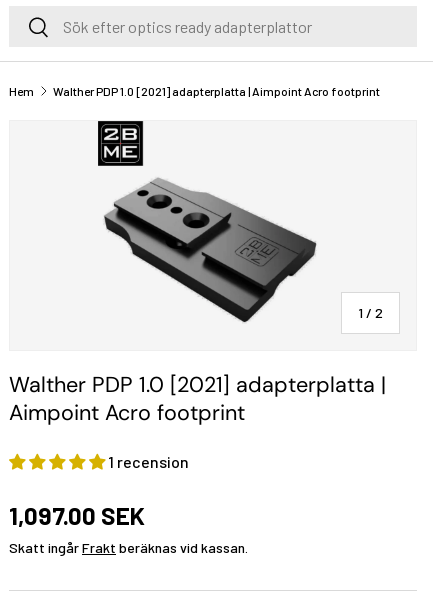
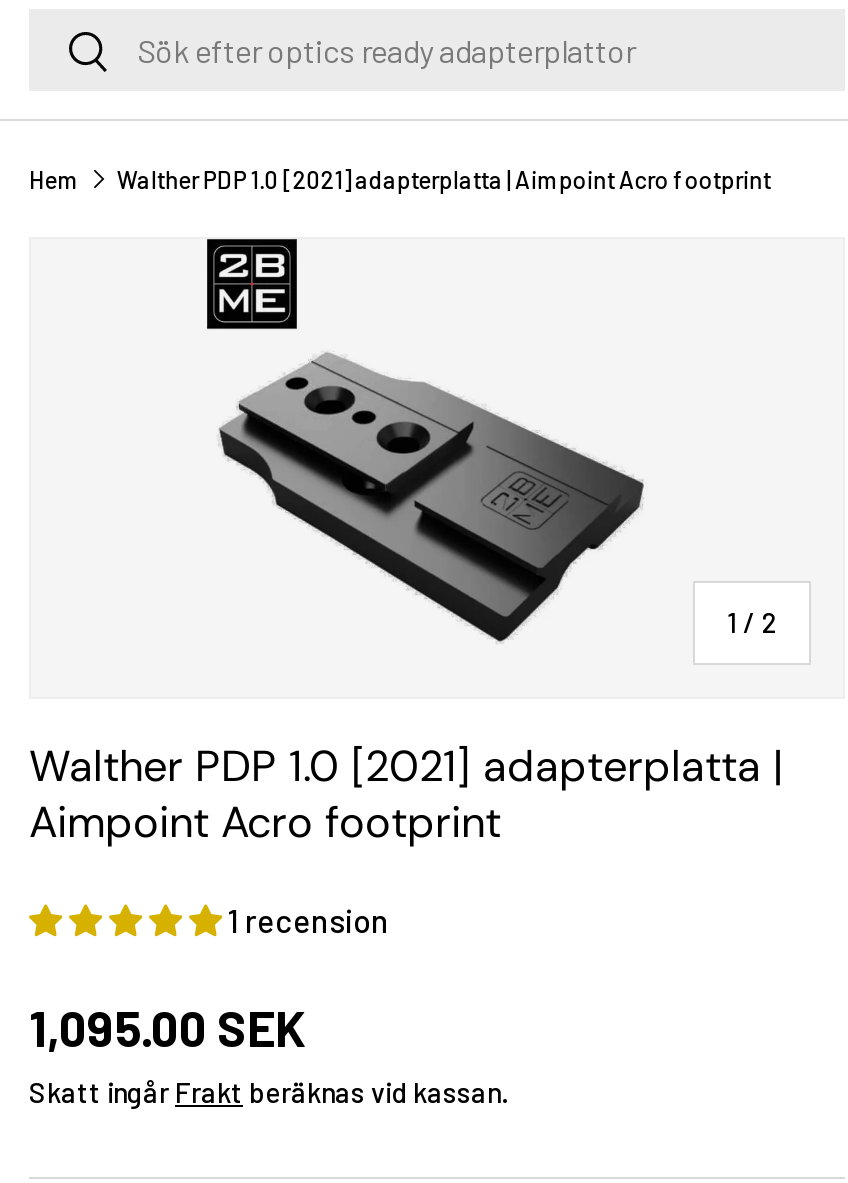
- 1,097.00 SEK
+ 1,095.00 SEK
